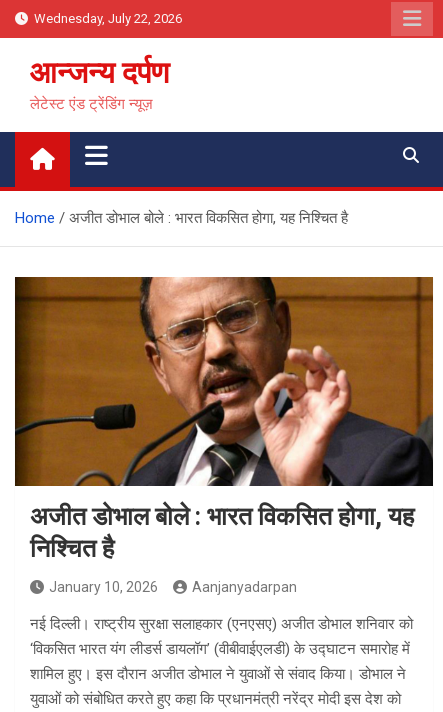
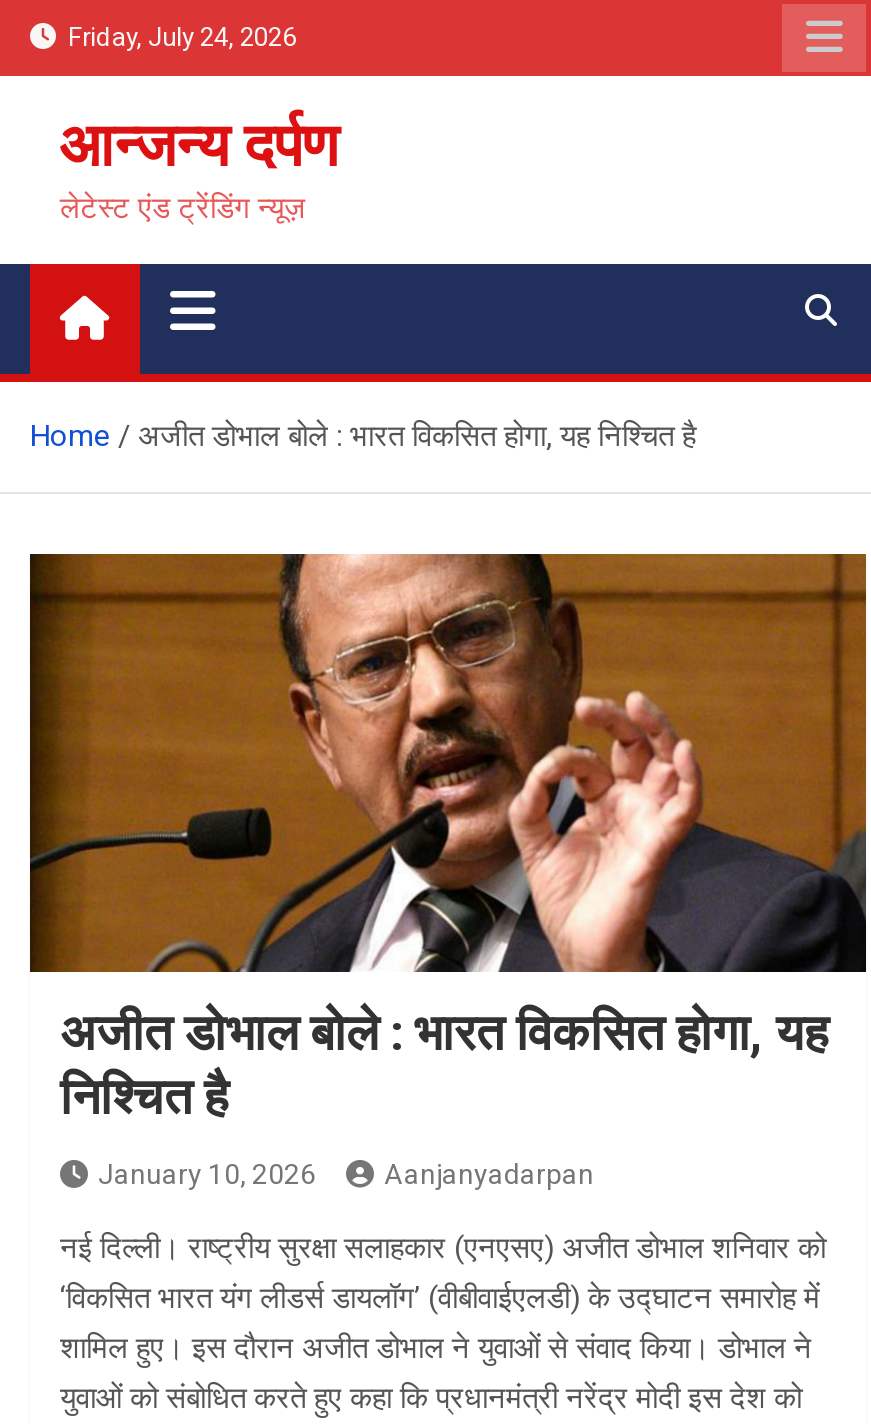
- Wednesday, July 22, 2026
+ Friday, July 24, 2026
